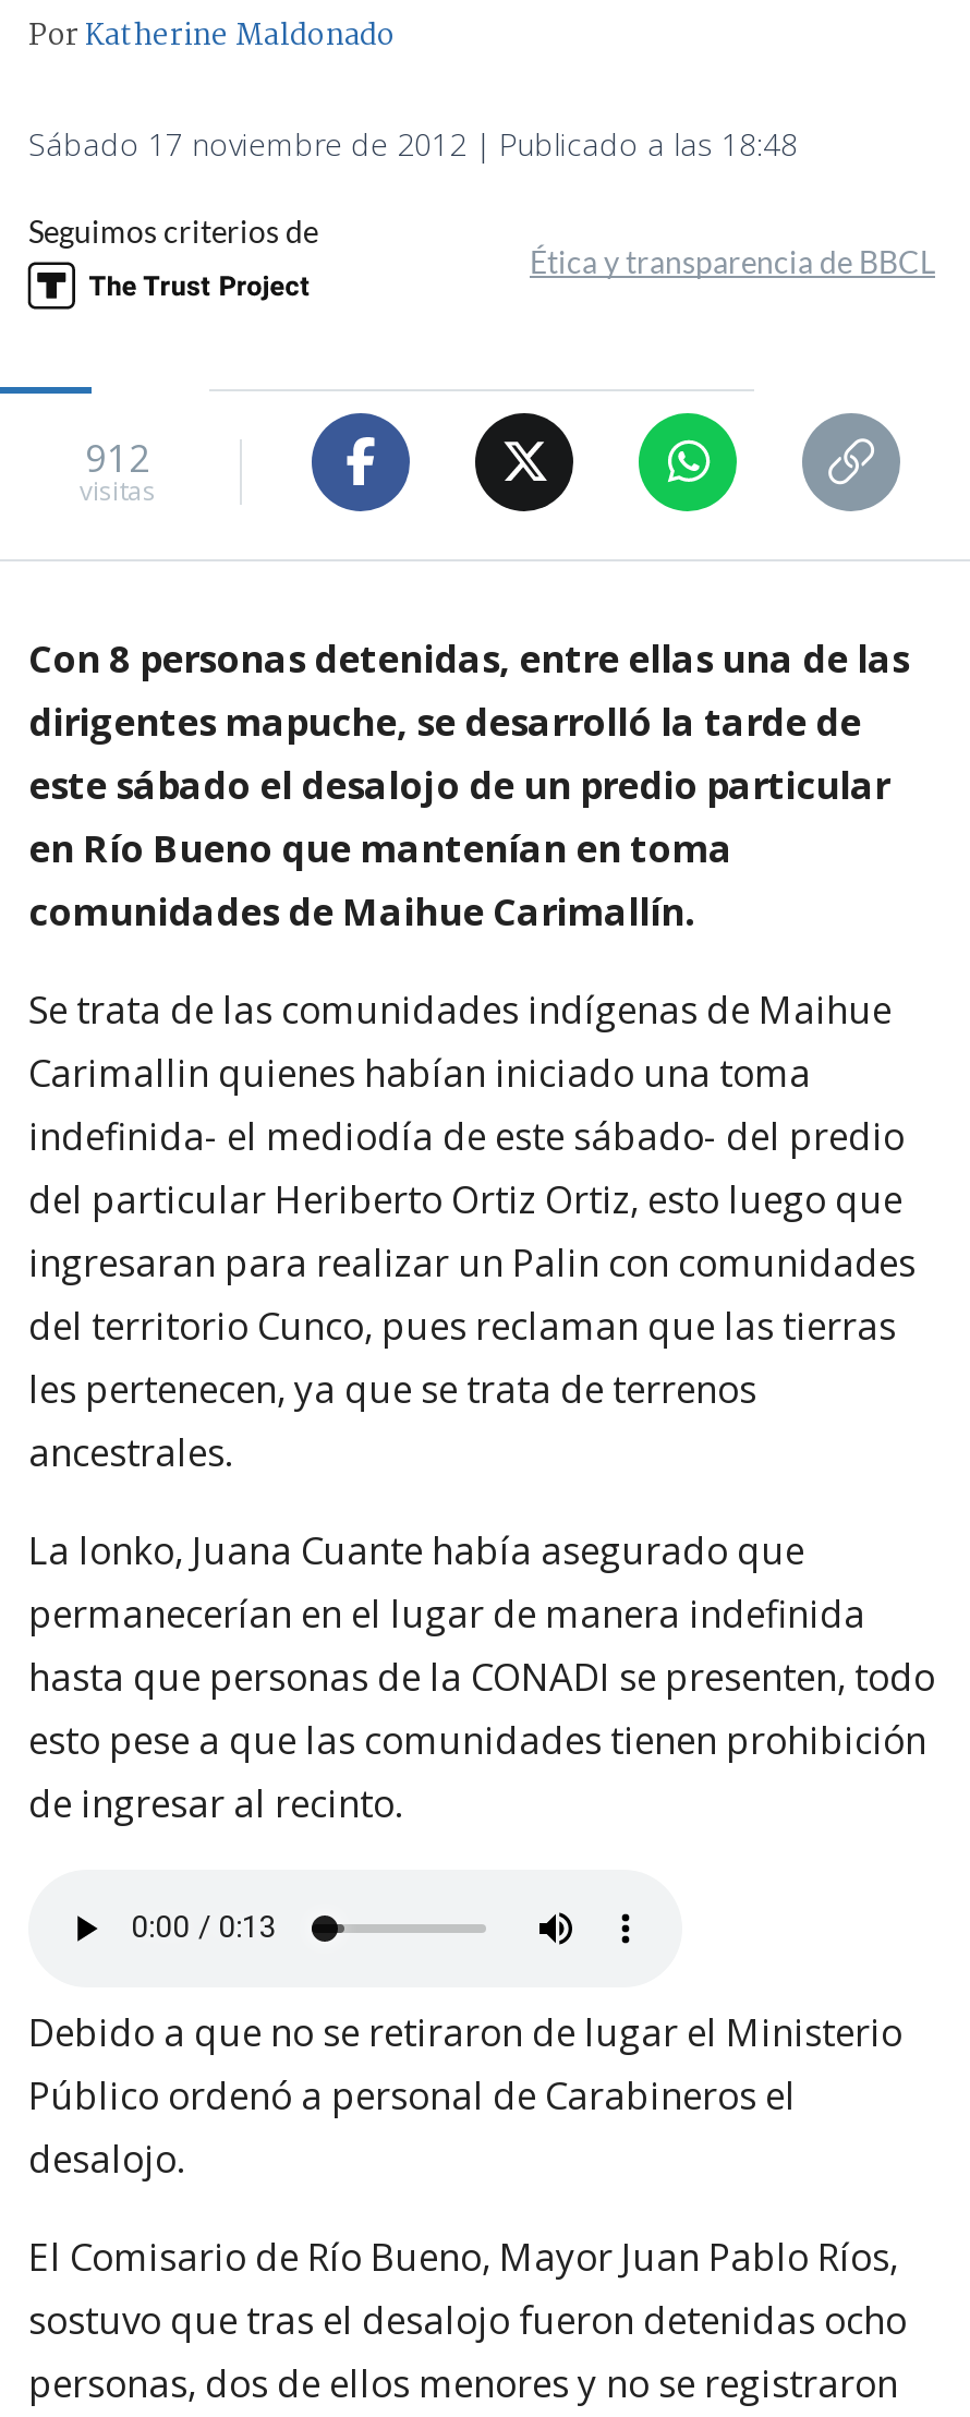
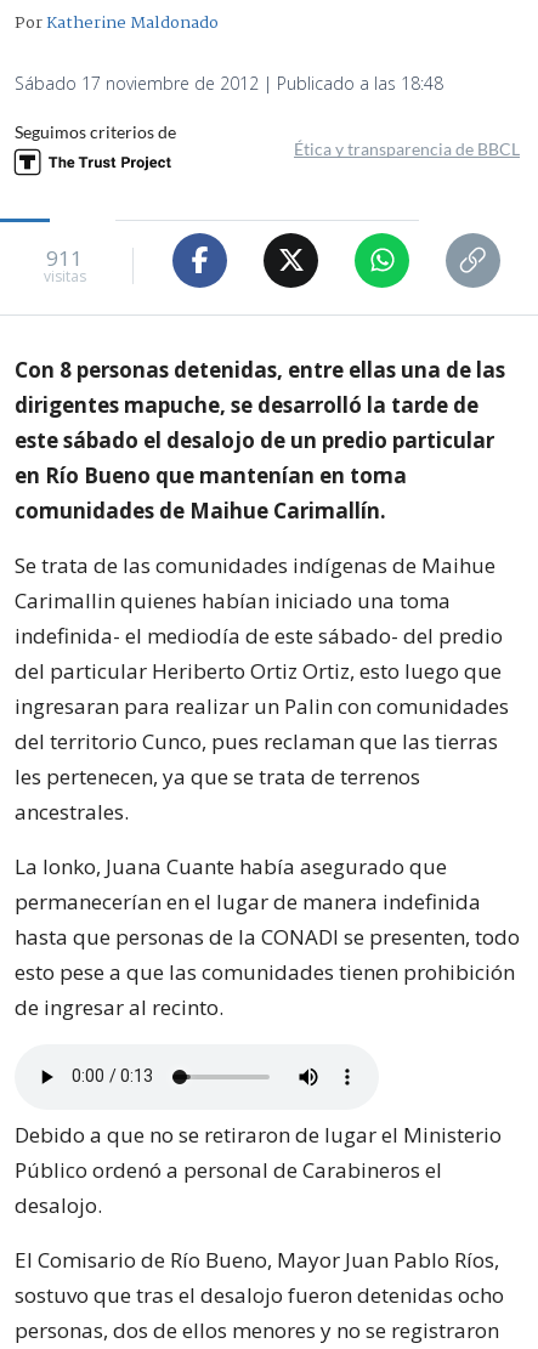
- 912
+ 911
